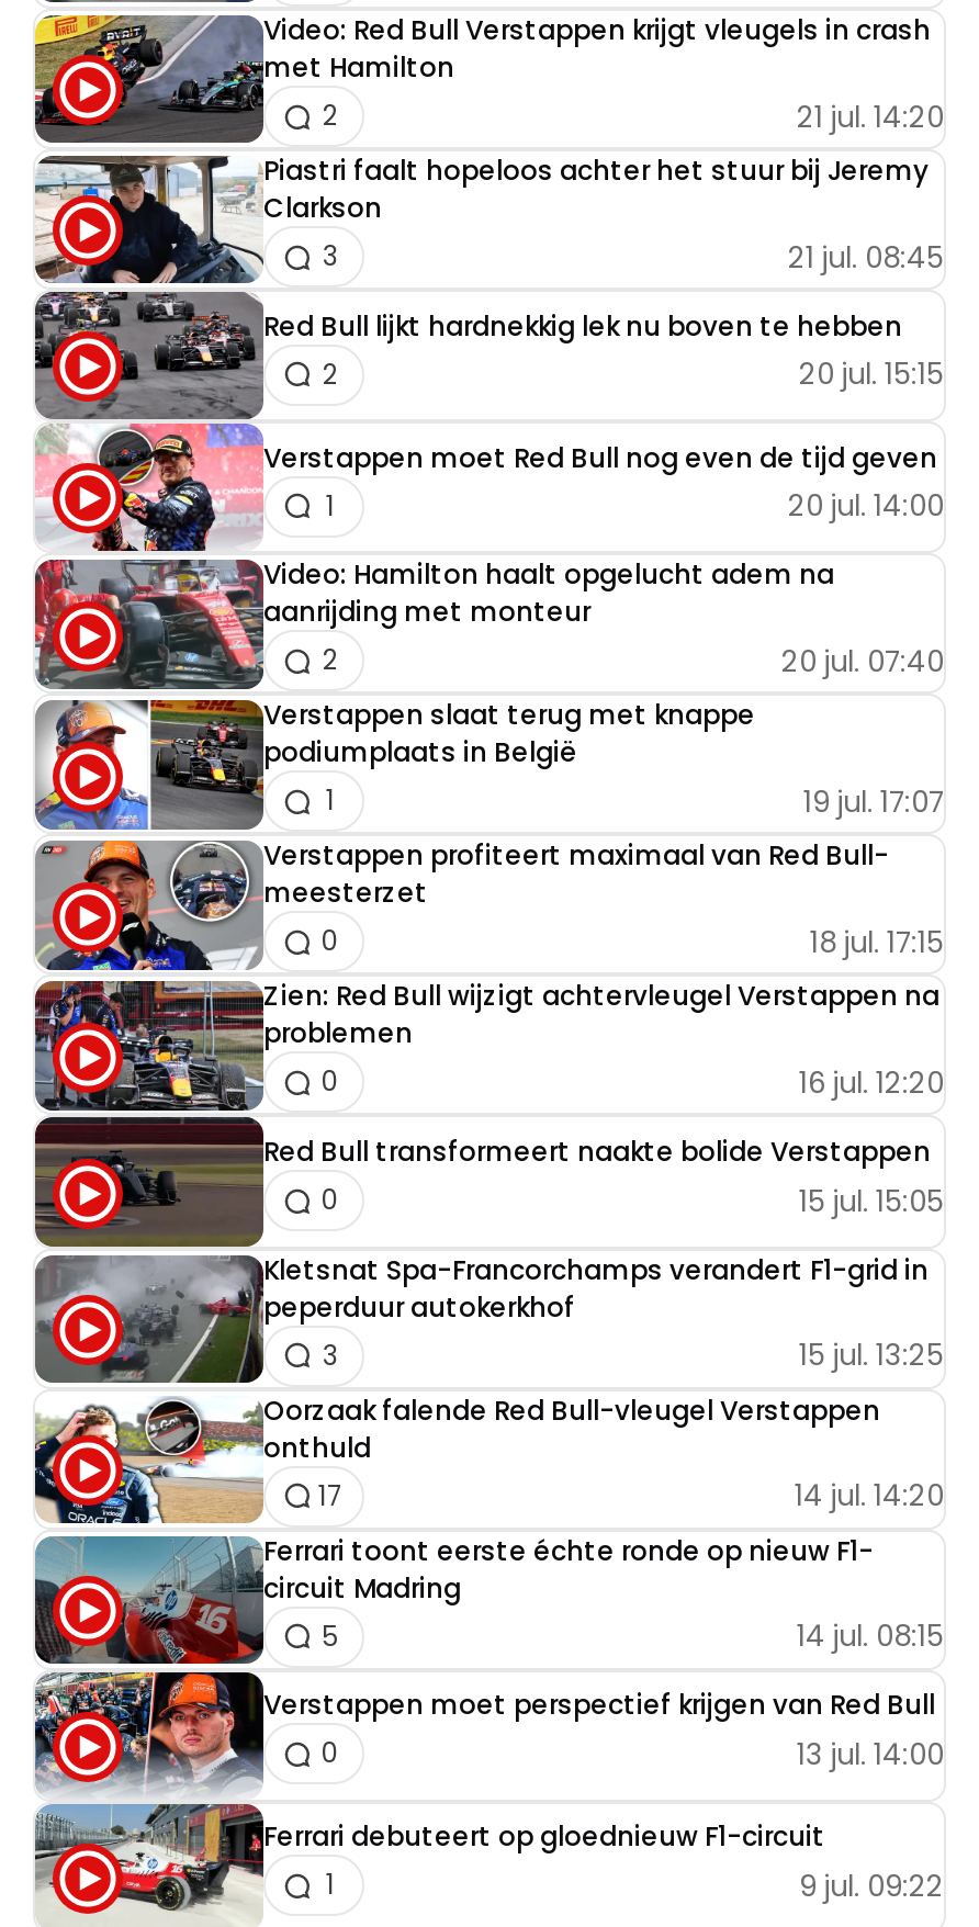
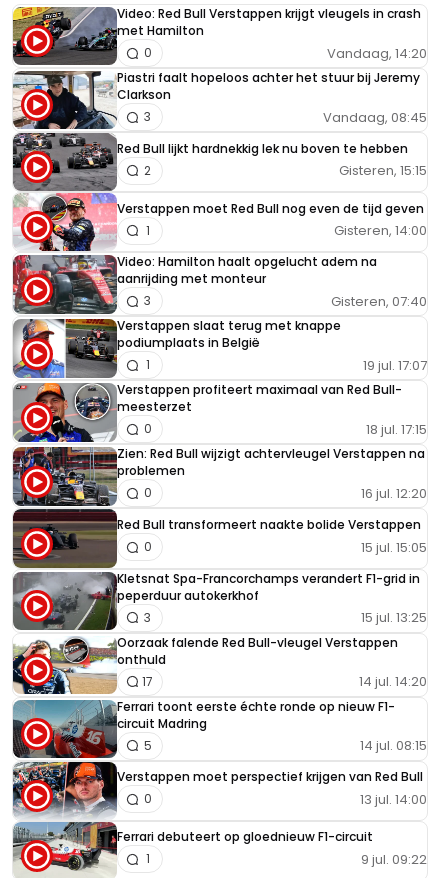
- 21 jul. 14:20
- 2
+ Vandaag, 14:20
+ 0

- 21 jul. 08:45
+ Vandaag, 08:45

- 20 jul. 15:15
+ Gisteren, 15:15

- 20 jul. 14:00
+ Gisteren, 14:00

- 20 jul. 07:40
- 2
+ Gisteren, 07:40
+ 3
